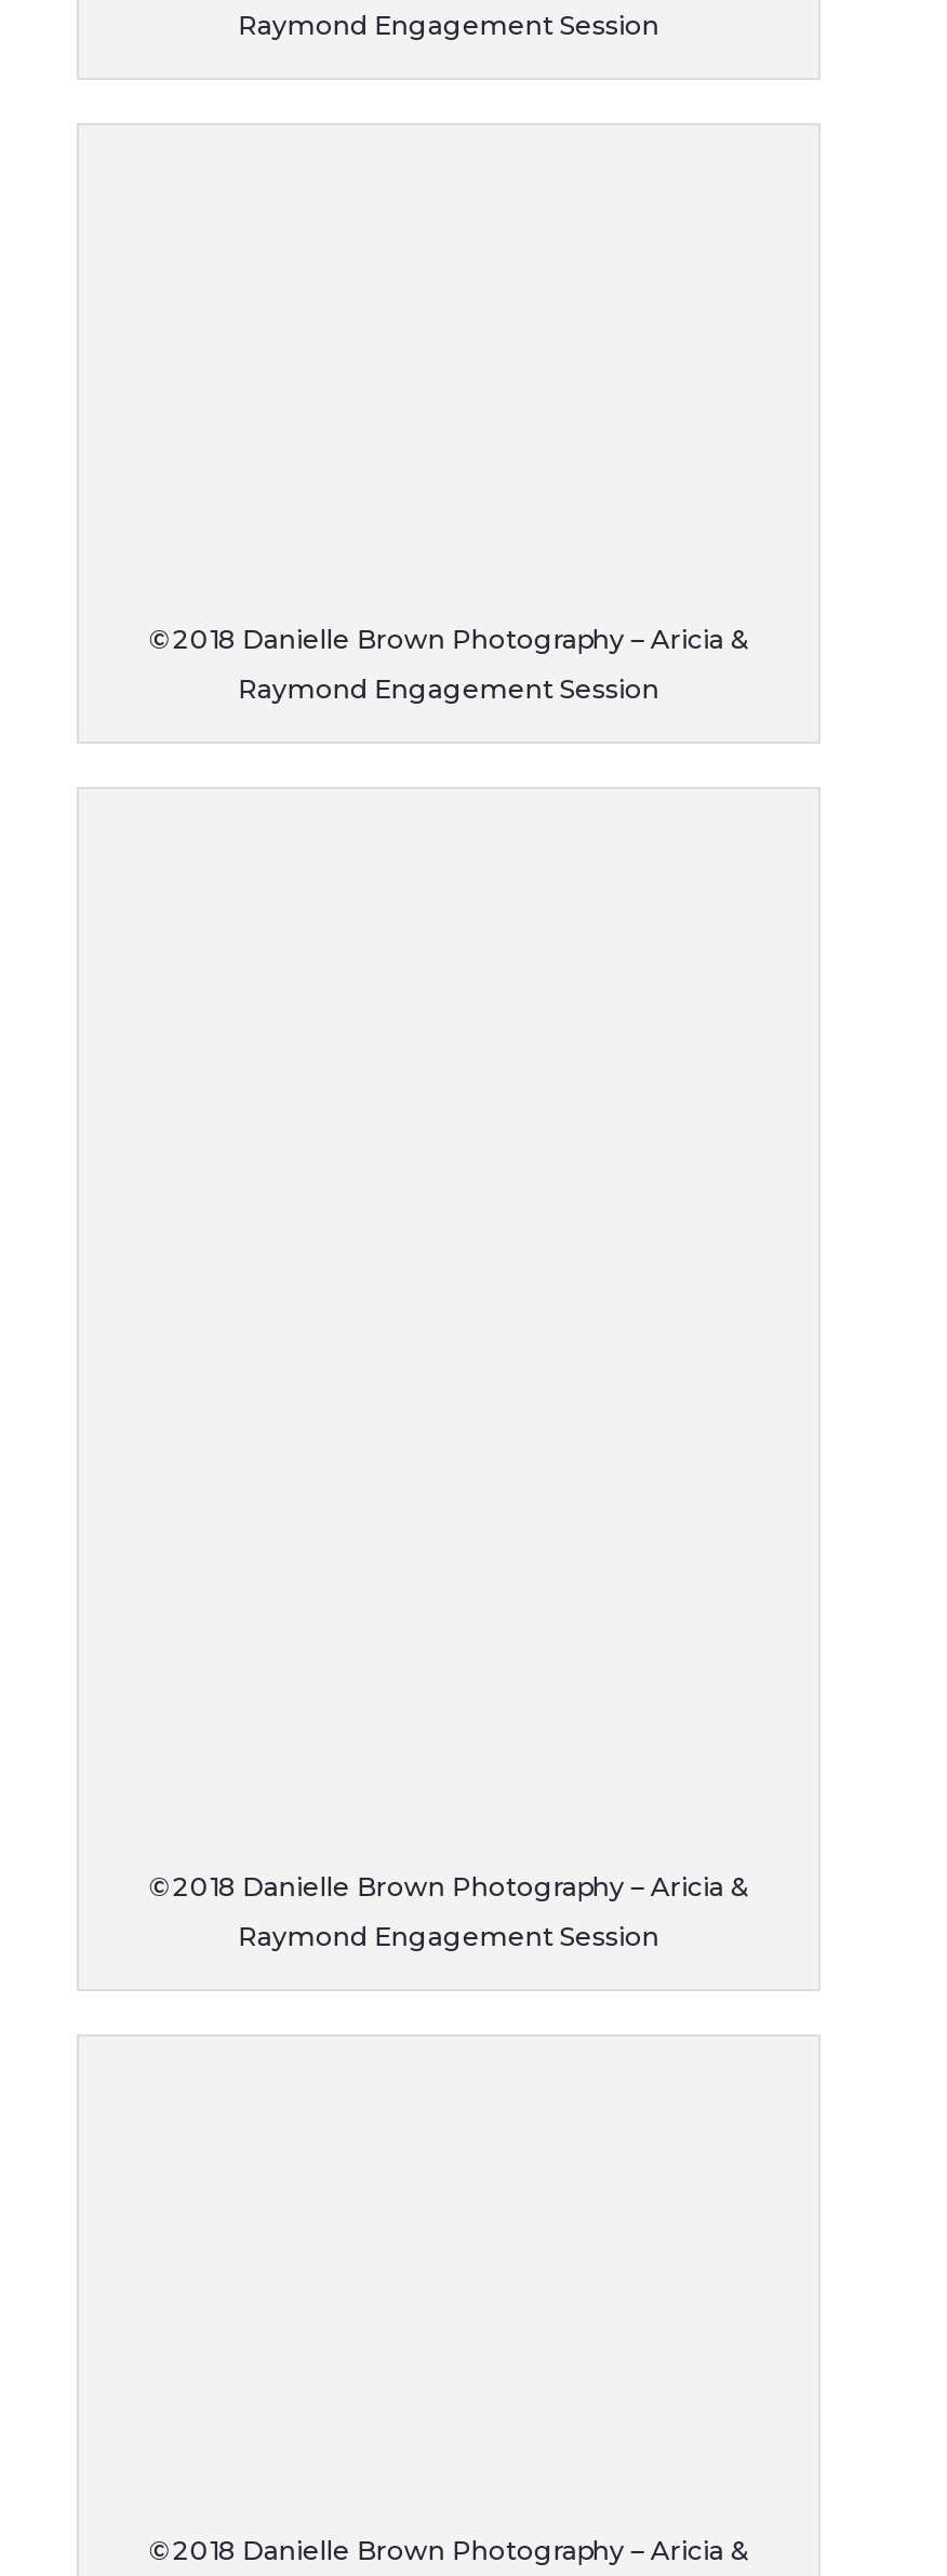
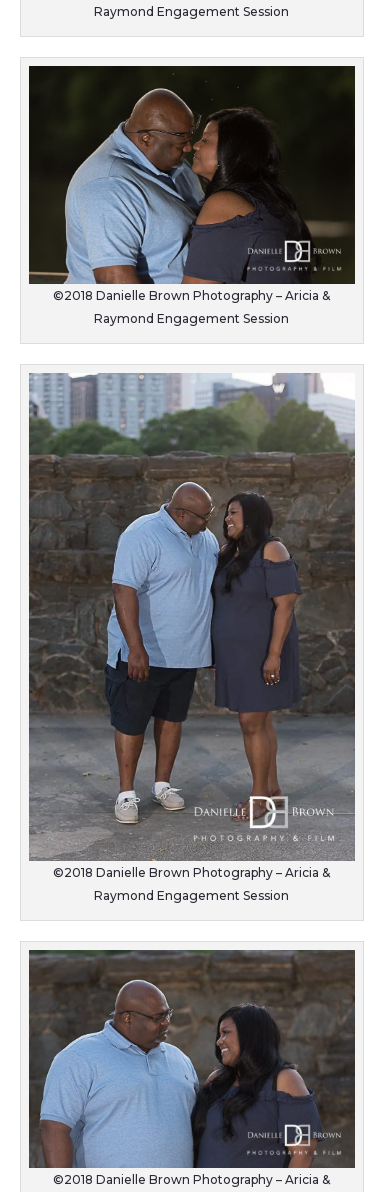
+ [image]

+ [image]

+ [image]
